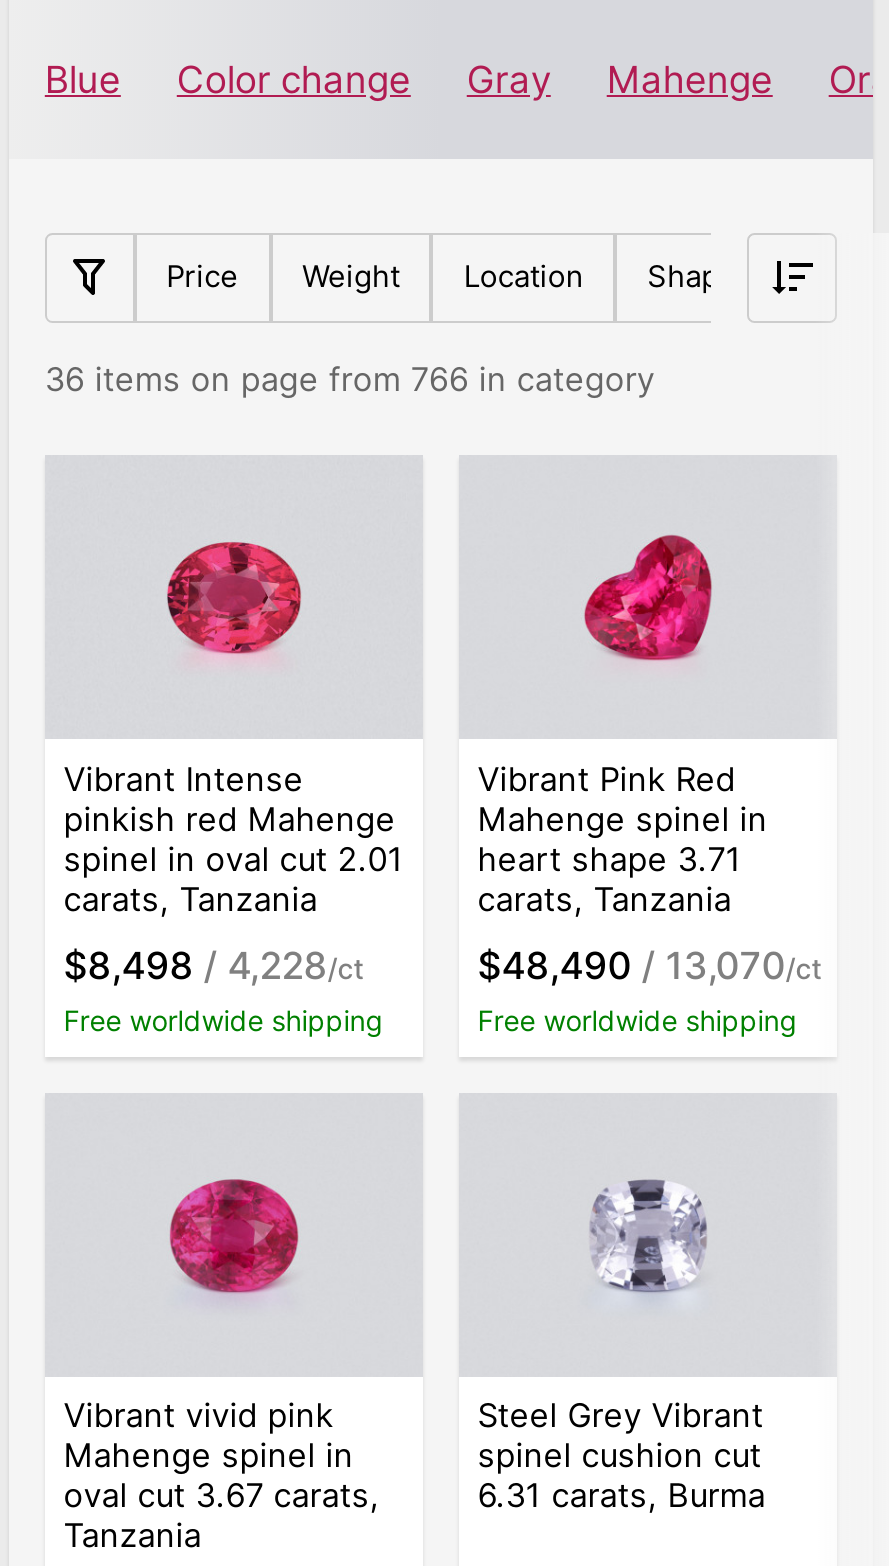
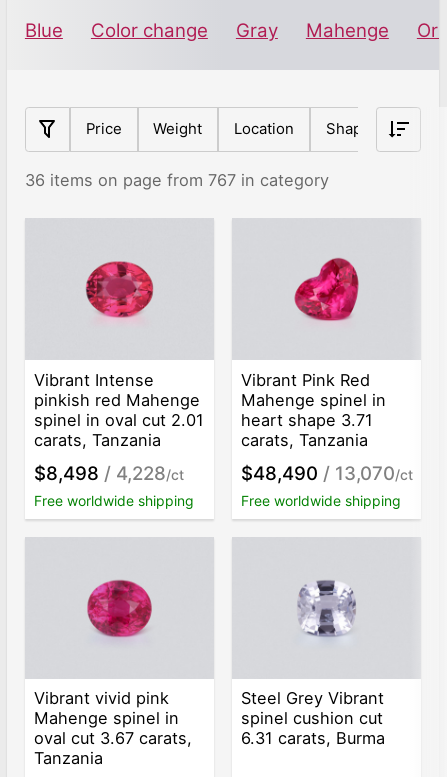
- 36 items on page from 766 in category
+ 36 items on page from 767 in category
